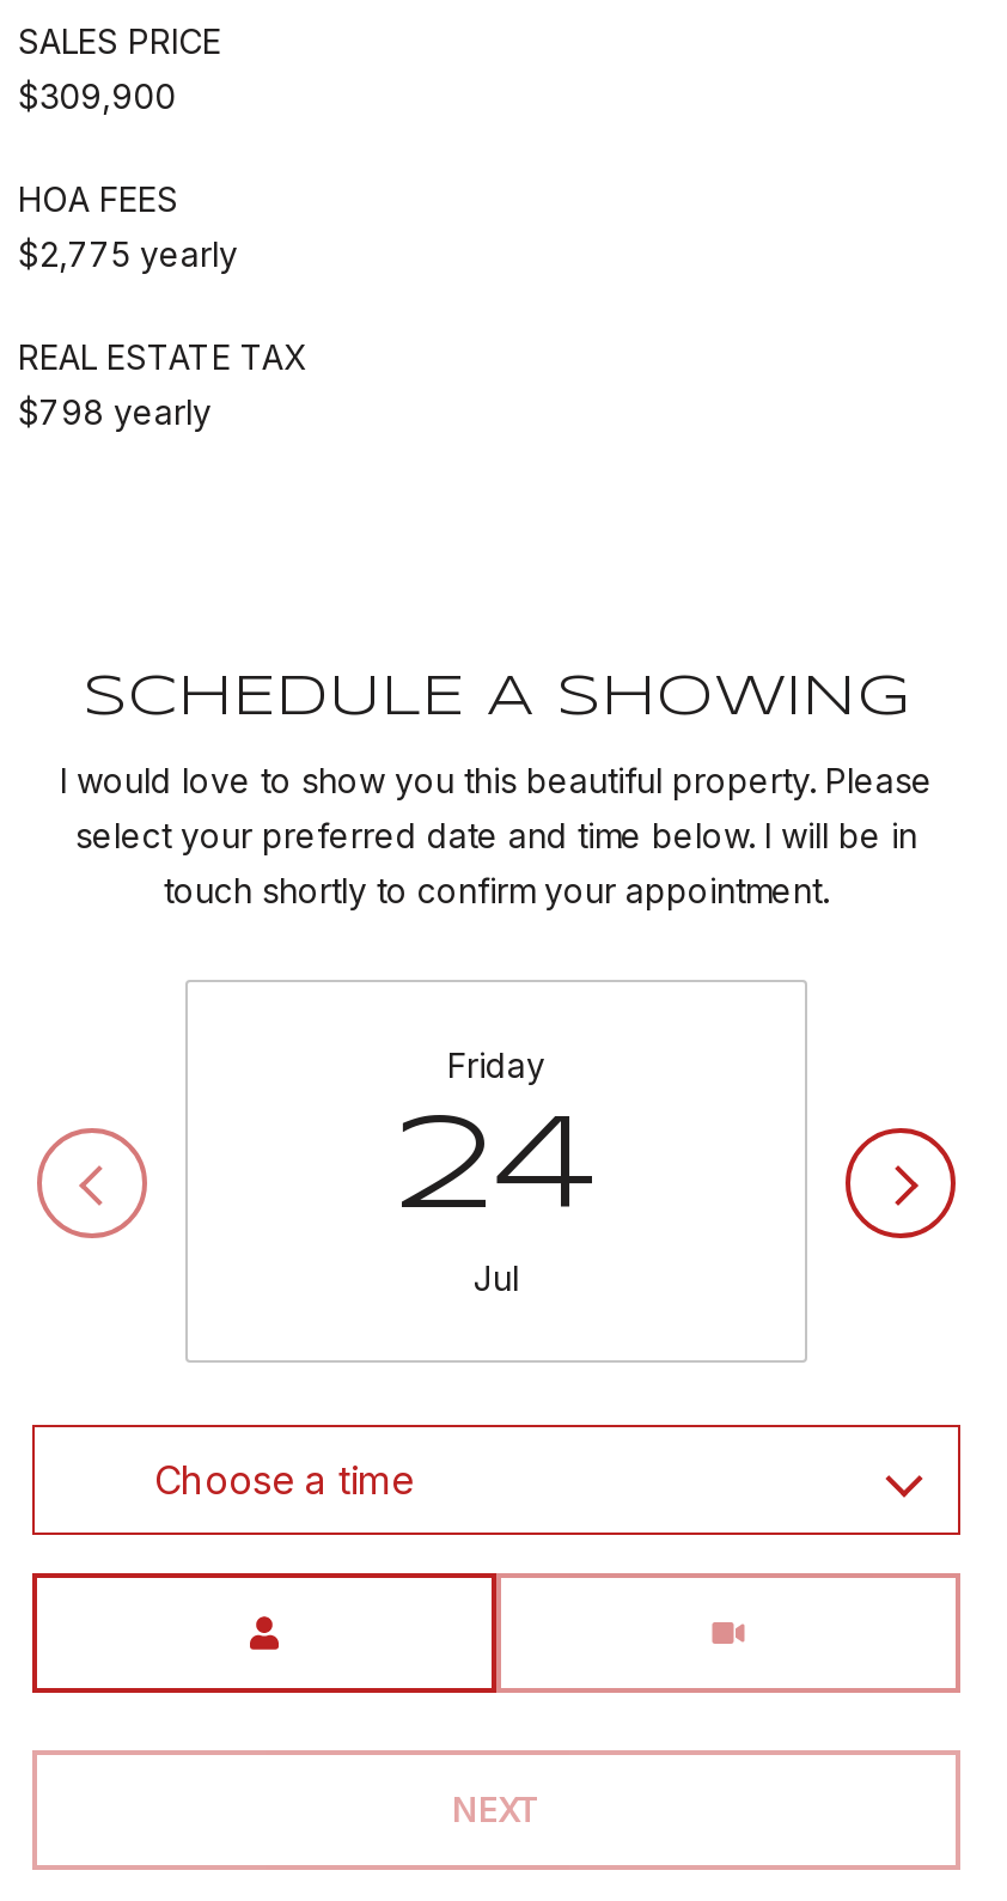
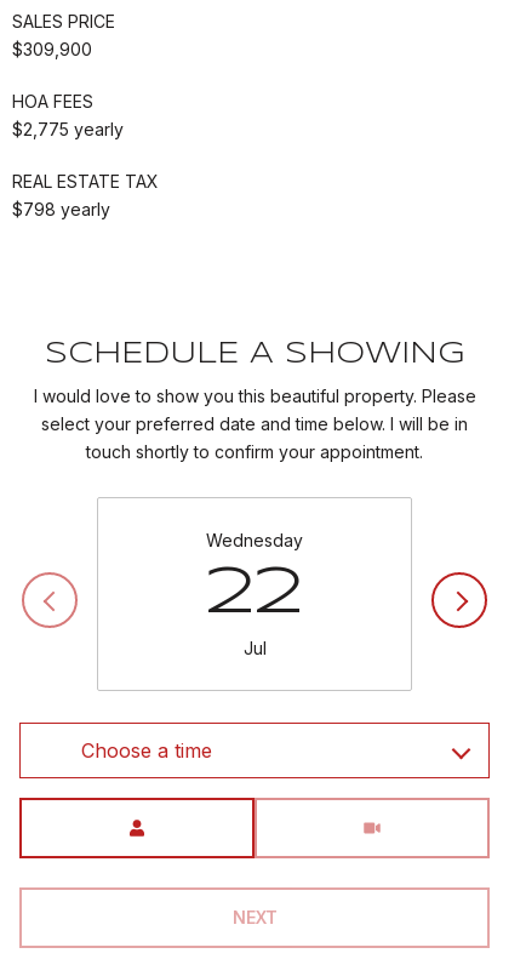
- Friday
- 24
+ Wednesday
+ 22
